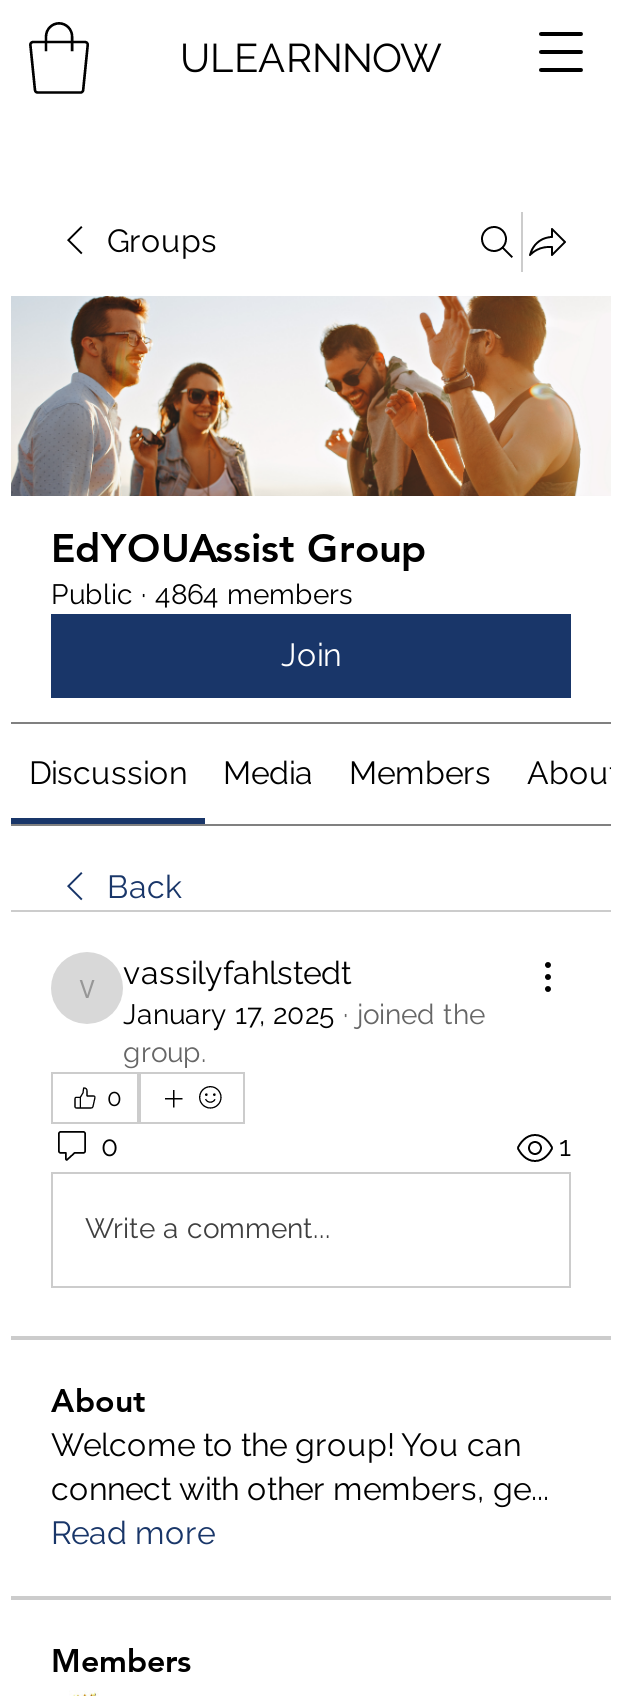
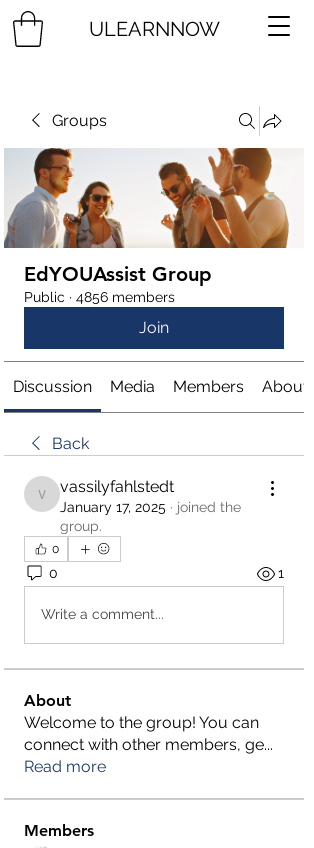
- Public · 4864 members
+ Public · 4856 members
